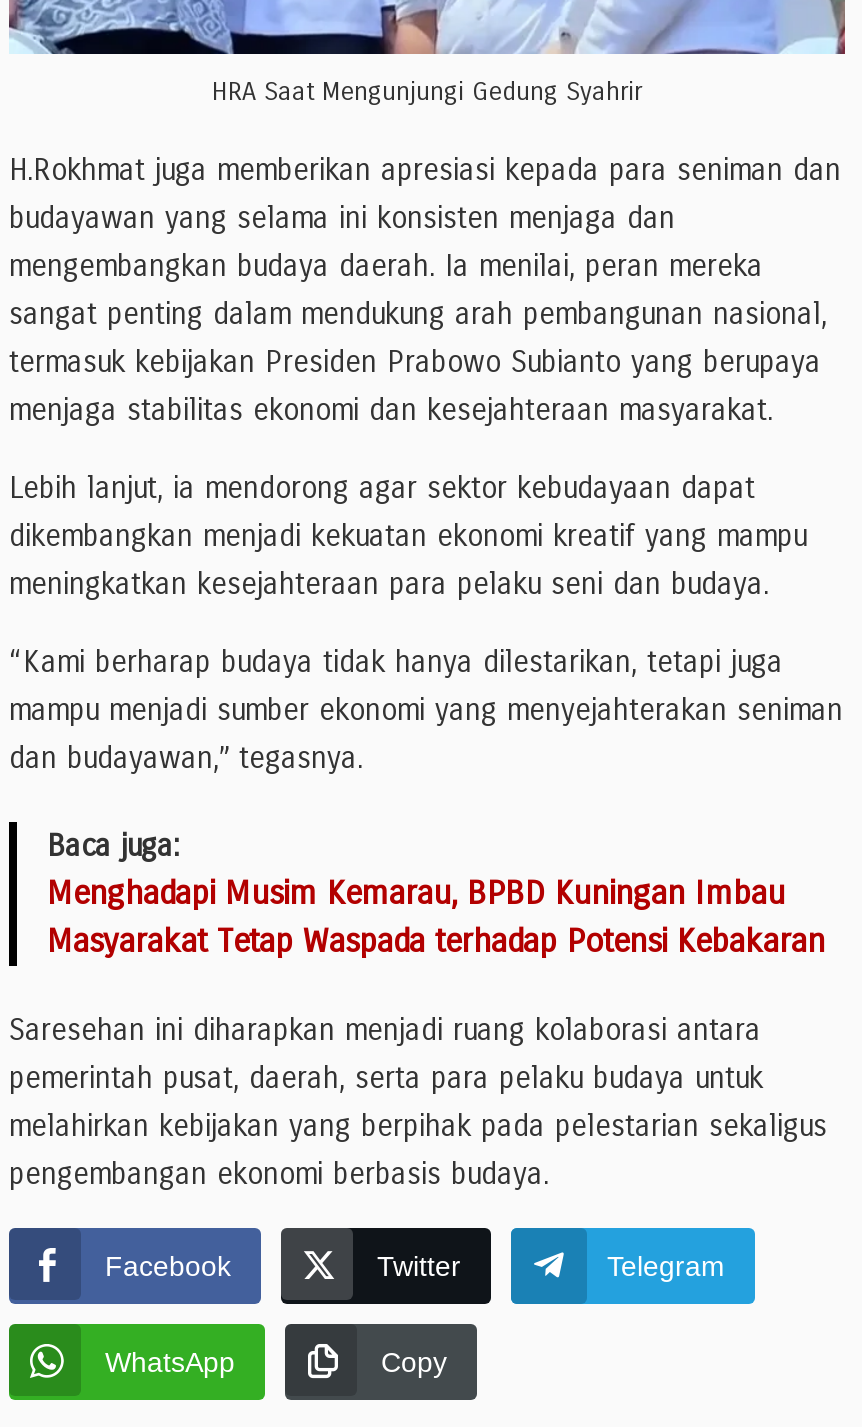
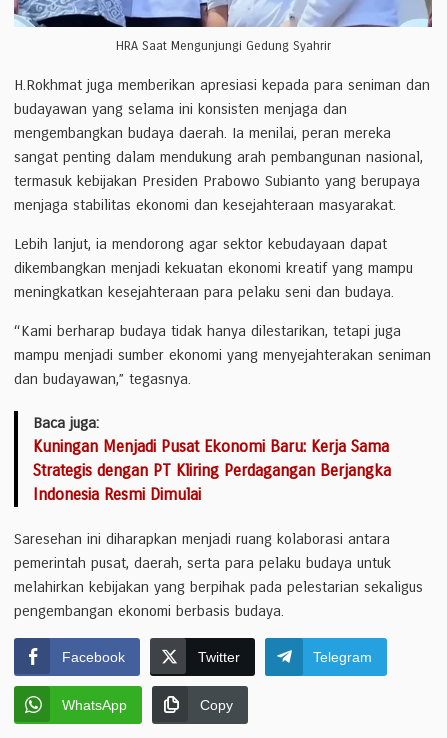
- Menghadapi Musim Kemarau, BPBD Kuningan Imbau
- Masyarakat Tetap Waspada terhadap Potensi Kebakaran
+ Kuningan Menjadi Pusat Ekonomi Baru: Kerja Sama
+ Strategis dengan PT Kliring Perdagangan Berjangka
+ Indonesia Resmi Dimulai
